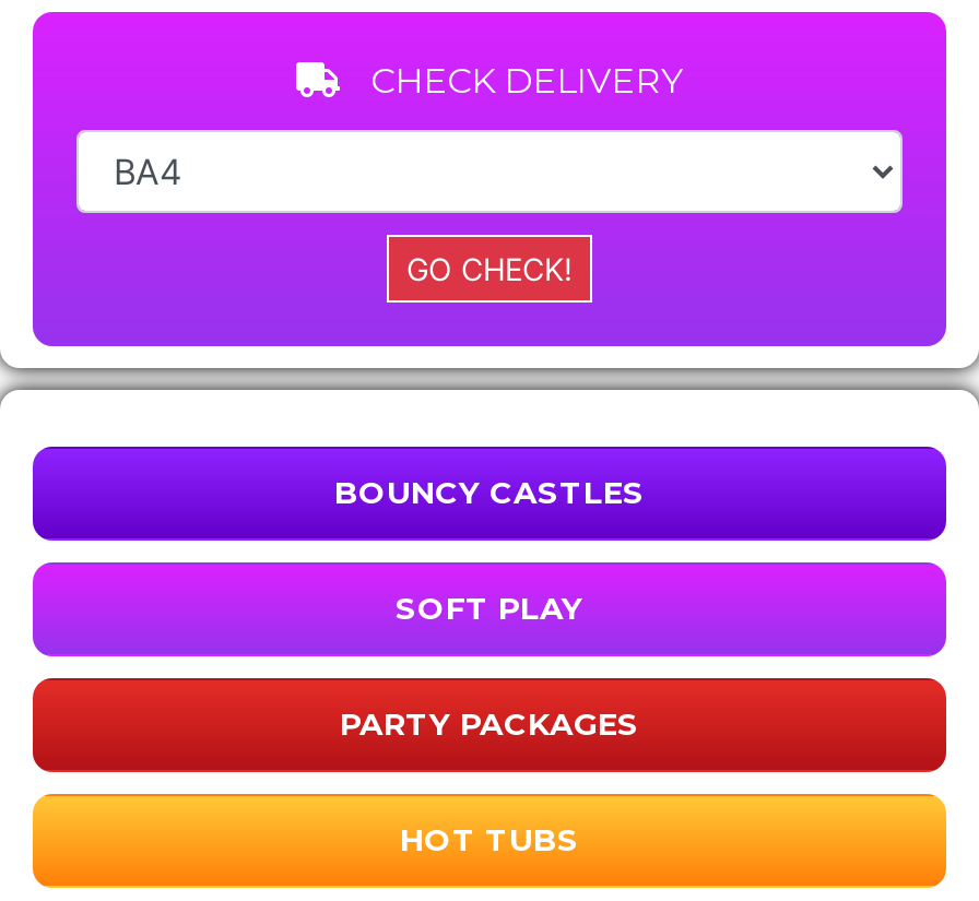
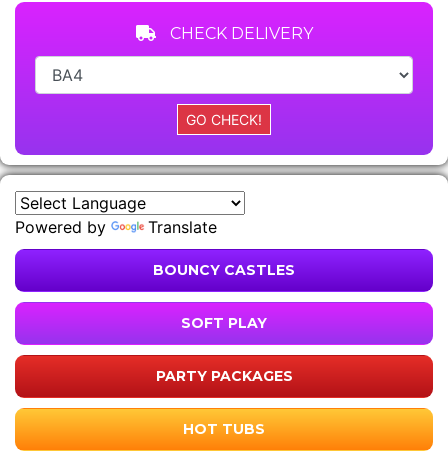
+ Powered by
+ Translate
